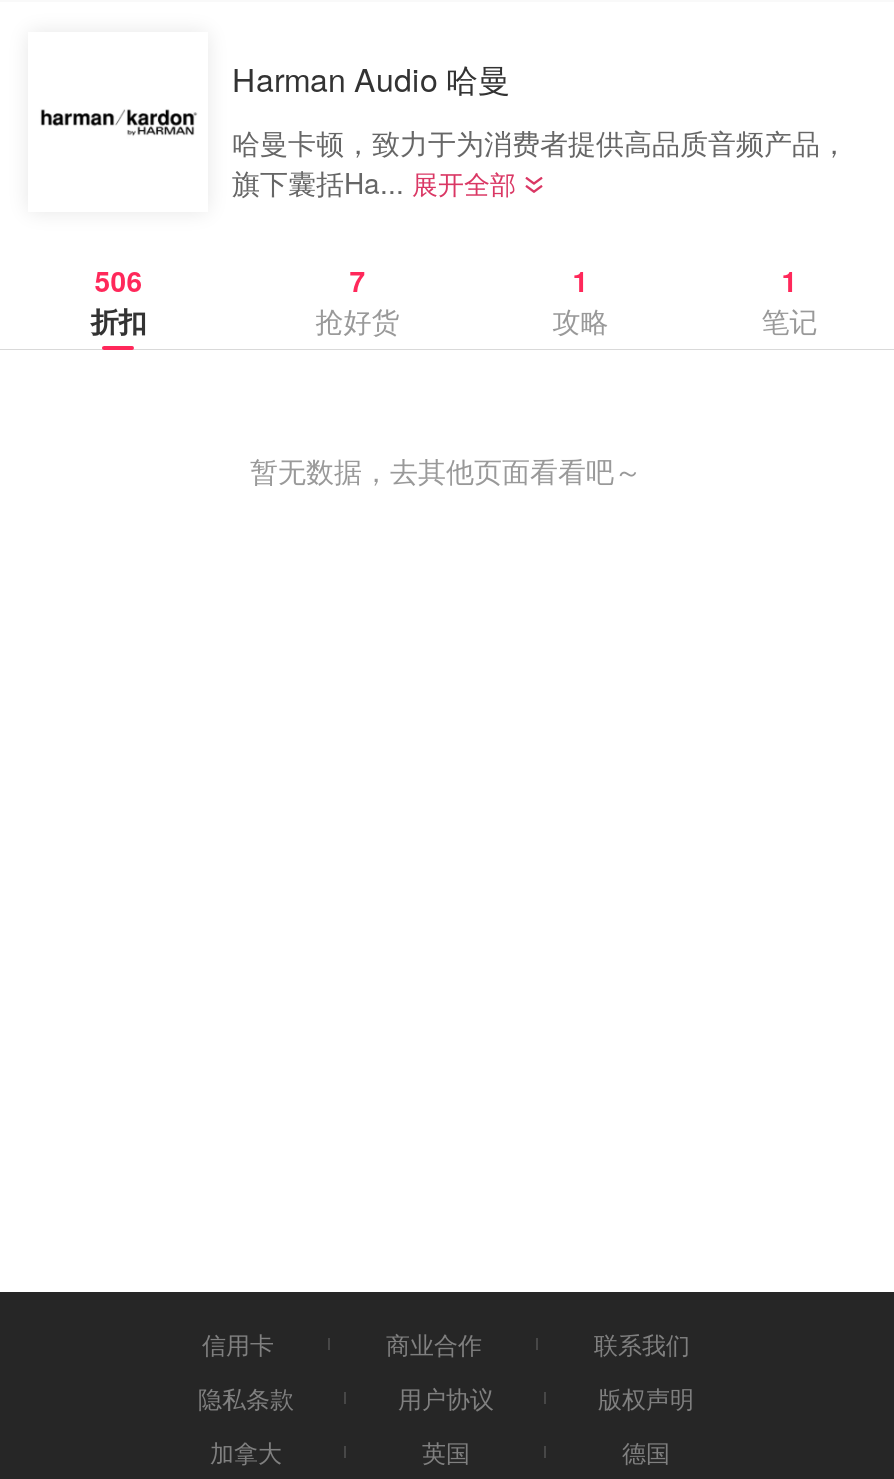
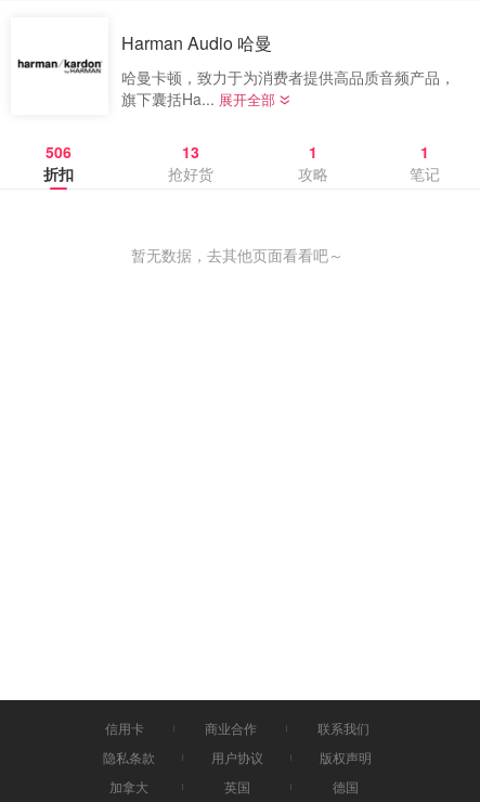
- 7
+ 13
